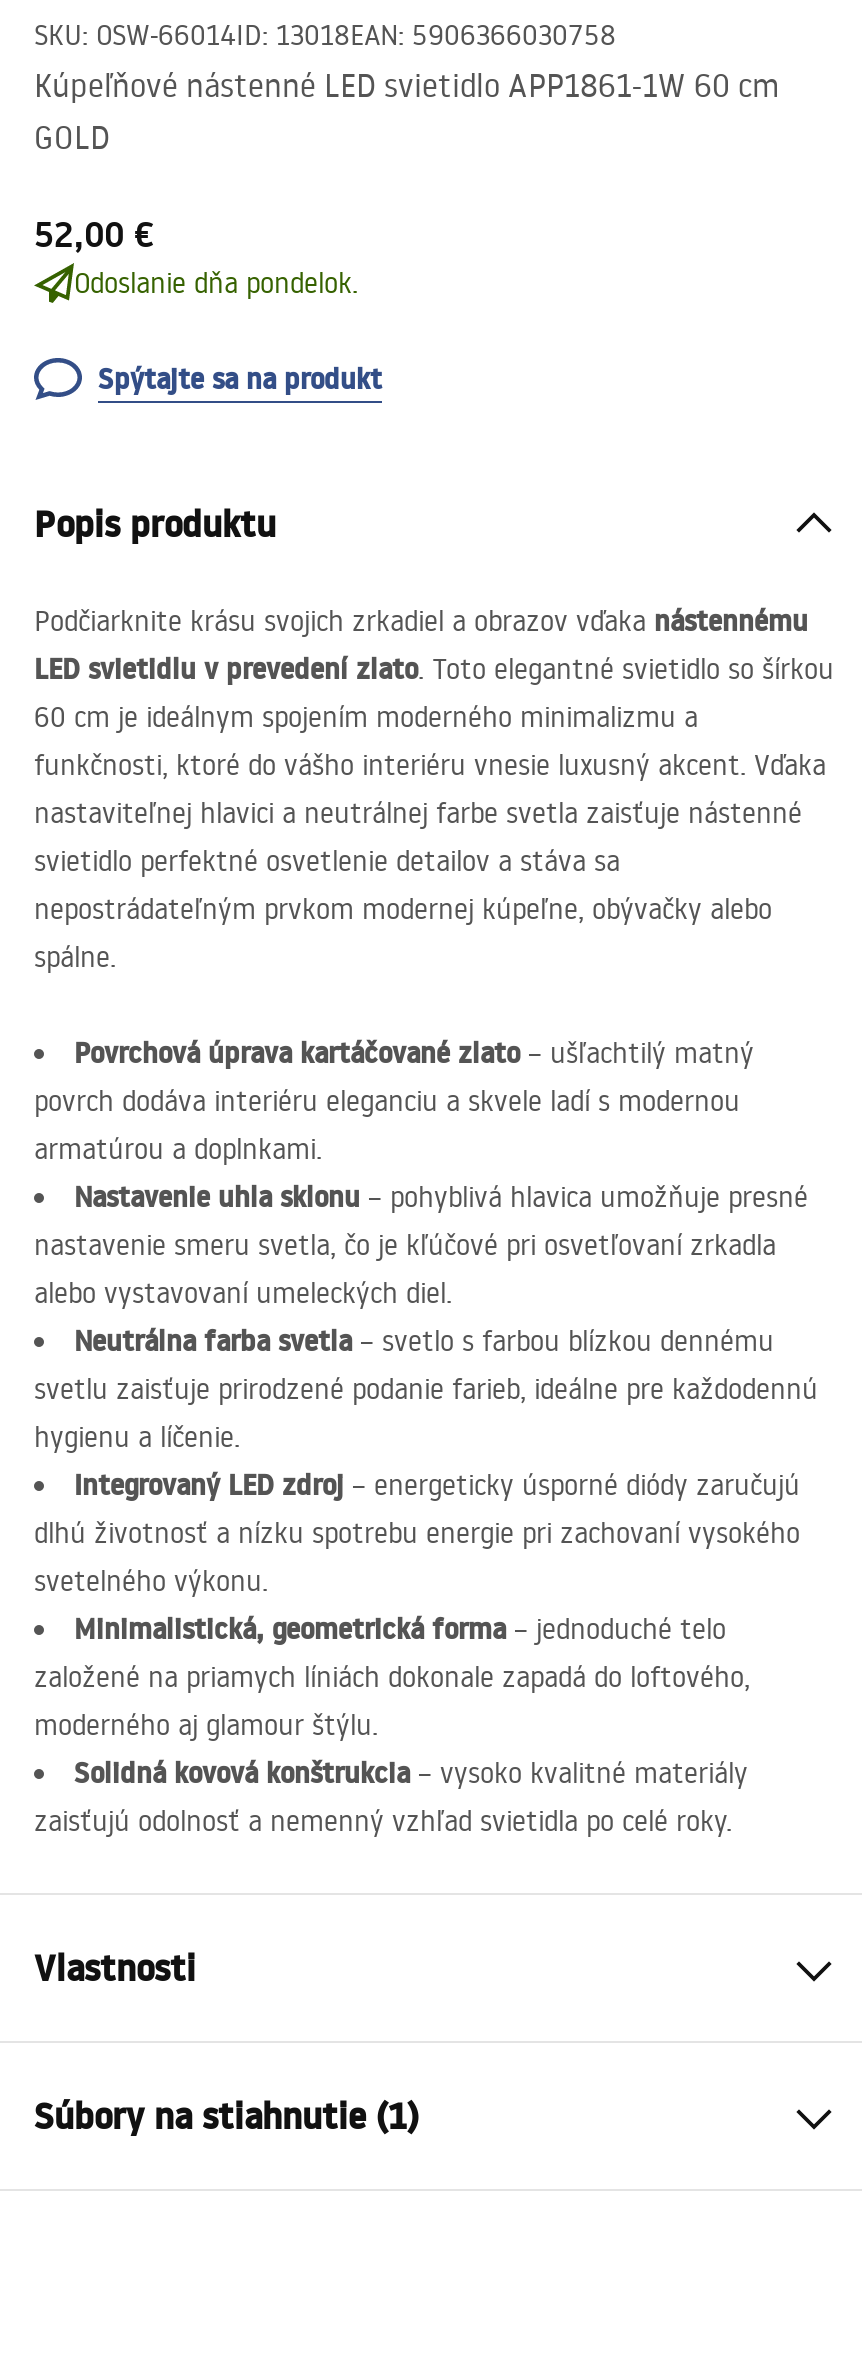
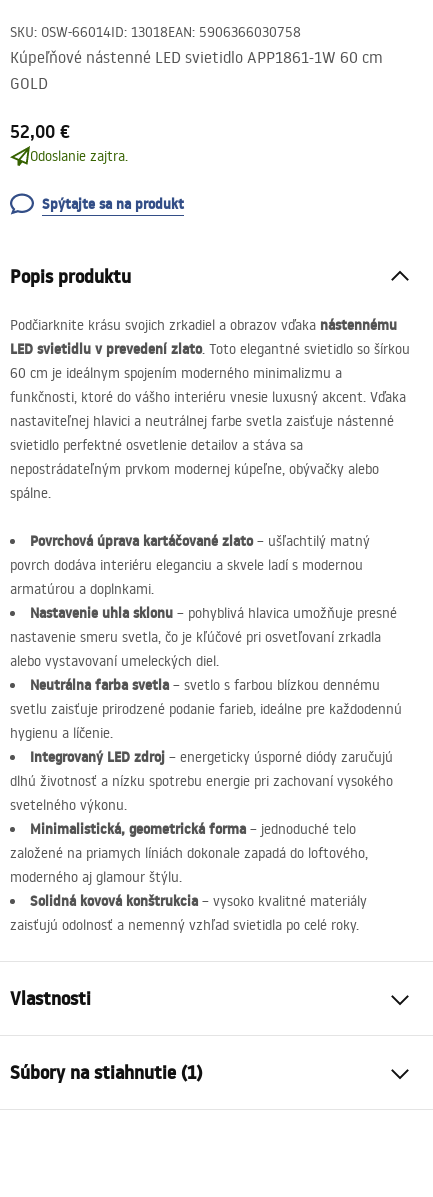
- Odoslanie dňa pondelok.
+ Odoslanie zajtra.
